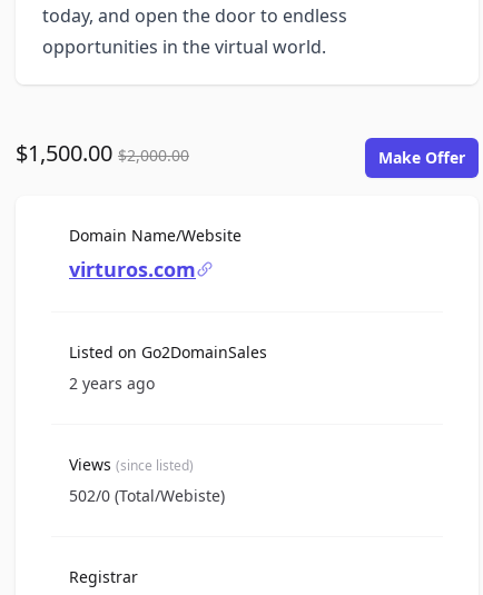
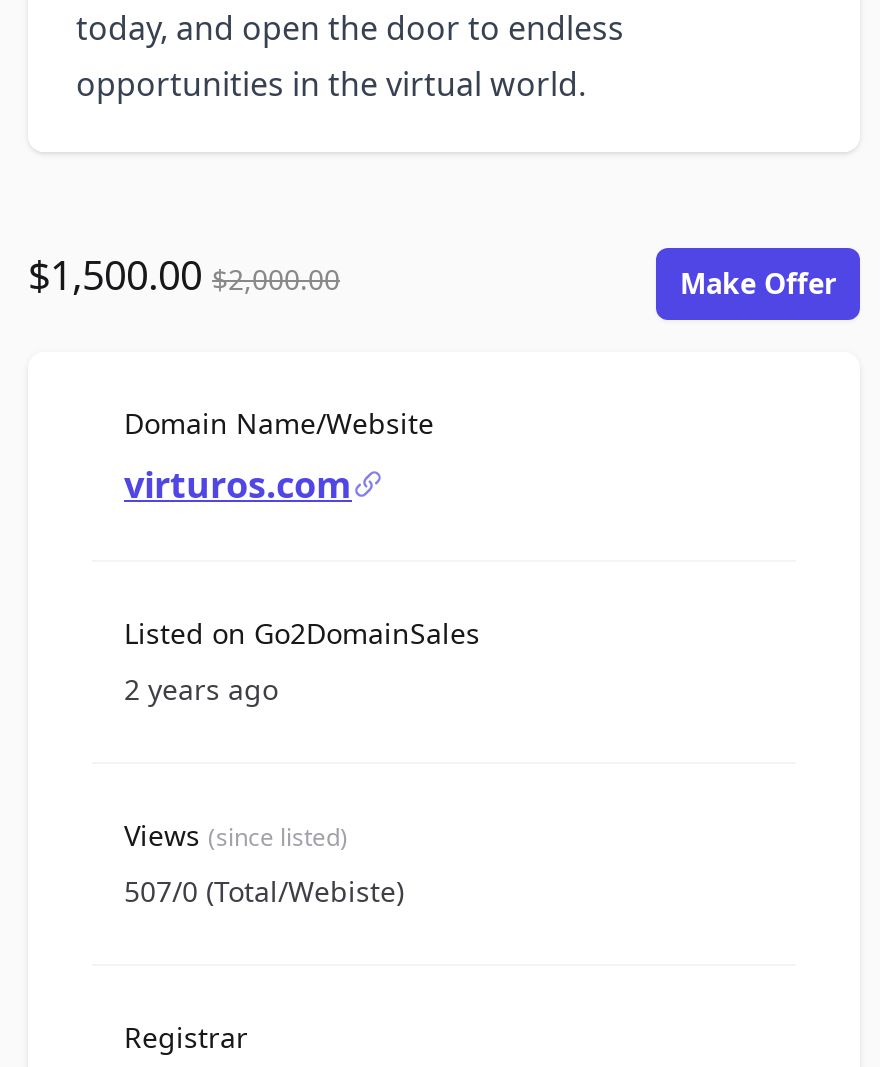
- 502/0 (Total/Webiste)
+ 507/0 (Total/Webiste)
